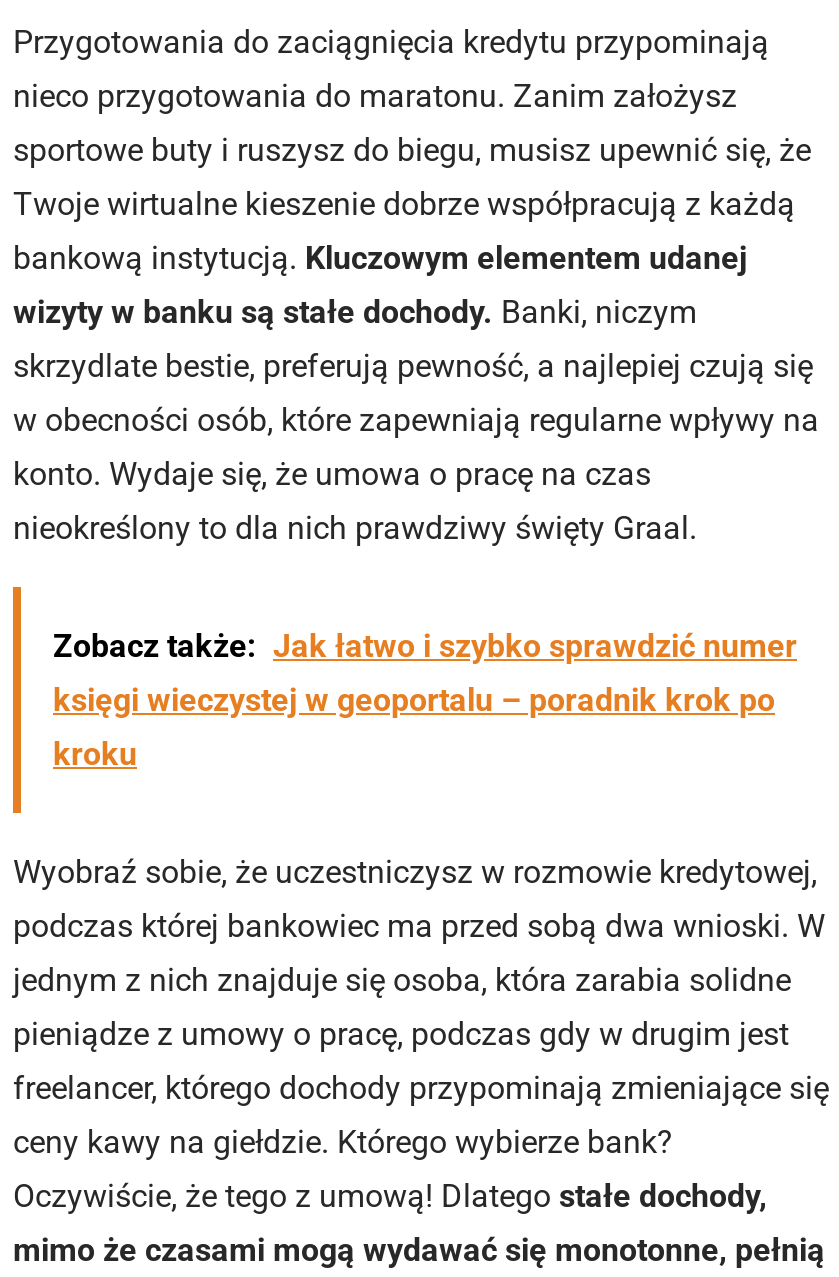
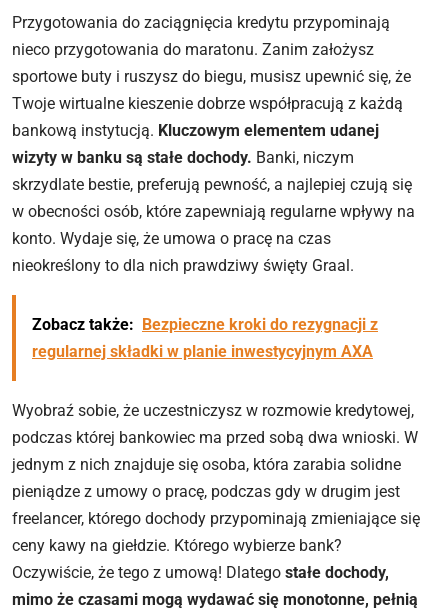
- Zobacz także: Jak łatwo i szybko sprawdzić numer
- księgi wieczystej w geoportalu – poradnik krok po
- kroku
+ Zobacz także: Bezpieczne kroki do rezygnacji z
+ regularnej składki w planie inwestycyjnym AXA
